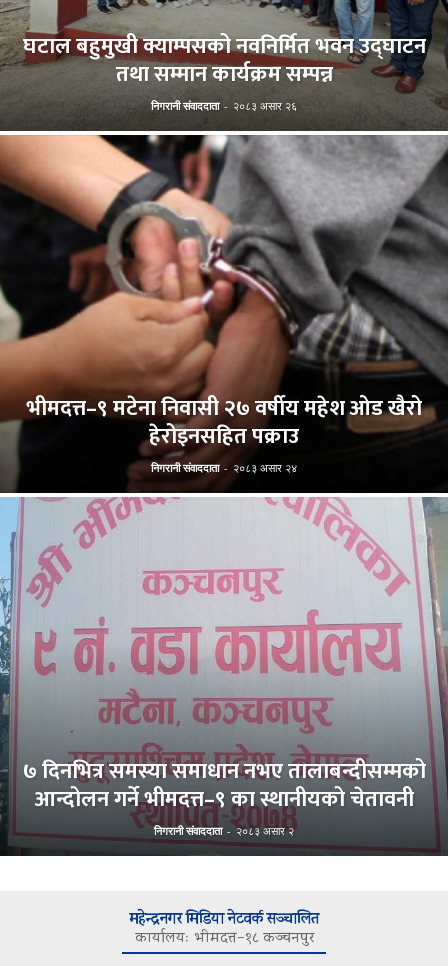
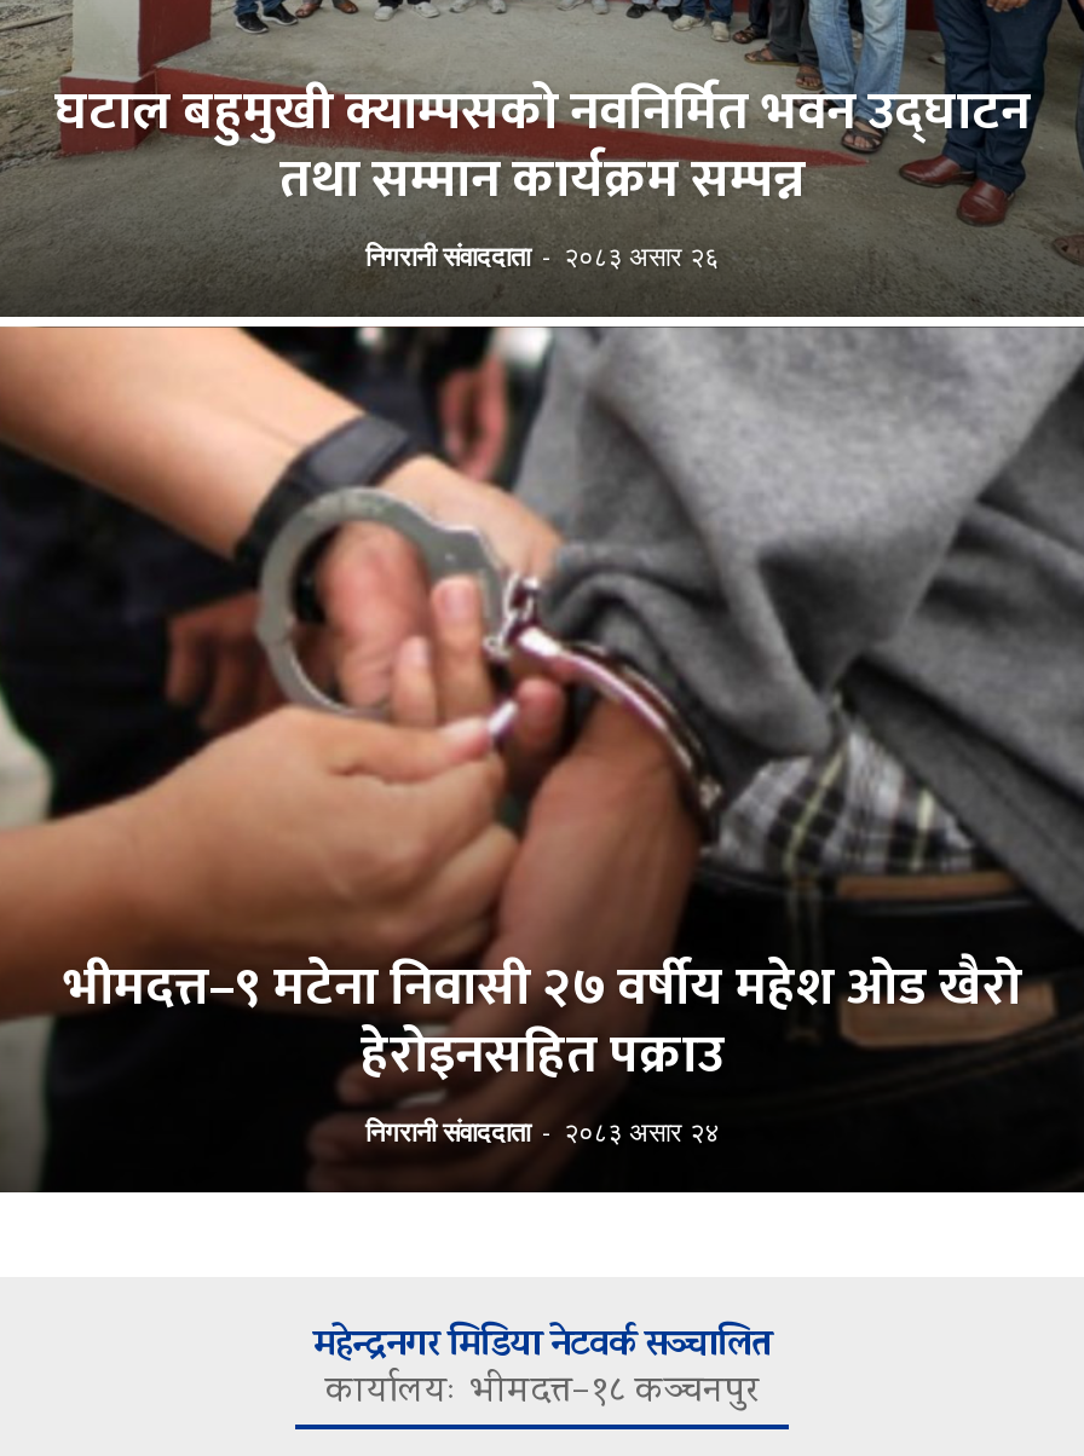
- [image]
- ७ दिनभित्र समस्या समाधान नभए तालाबन्दीसम्मको
- आन्दोलन गर्ने भीमदत्त–९ का स्थानीयको चेतावनी
- निगरानी संवाददाता - २०८३ असार २
